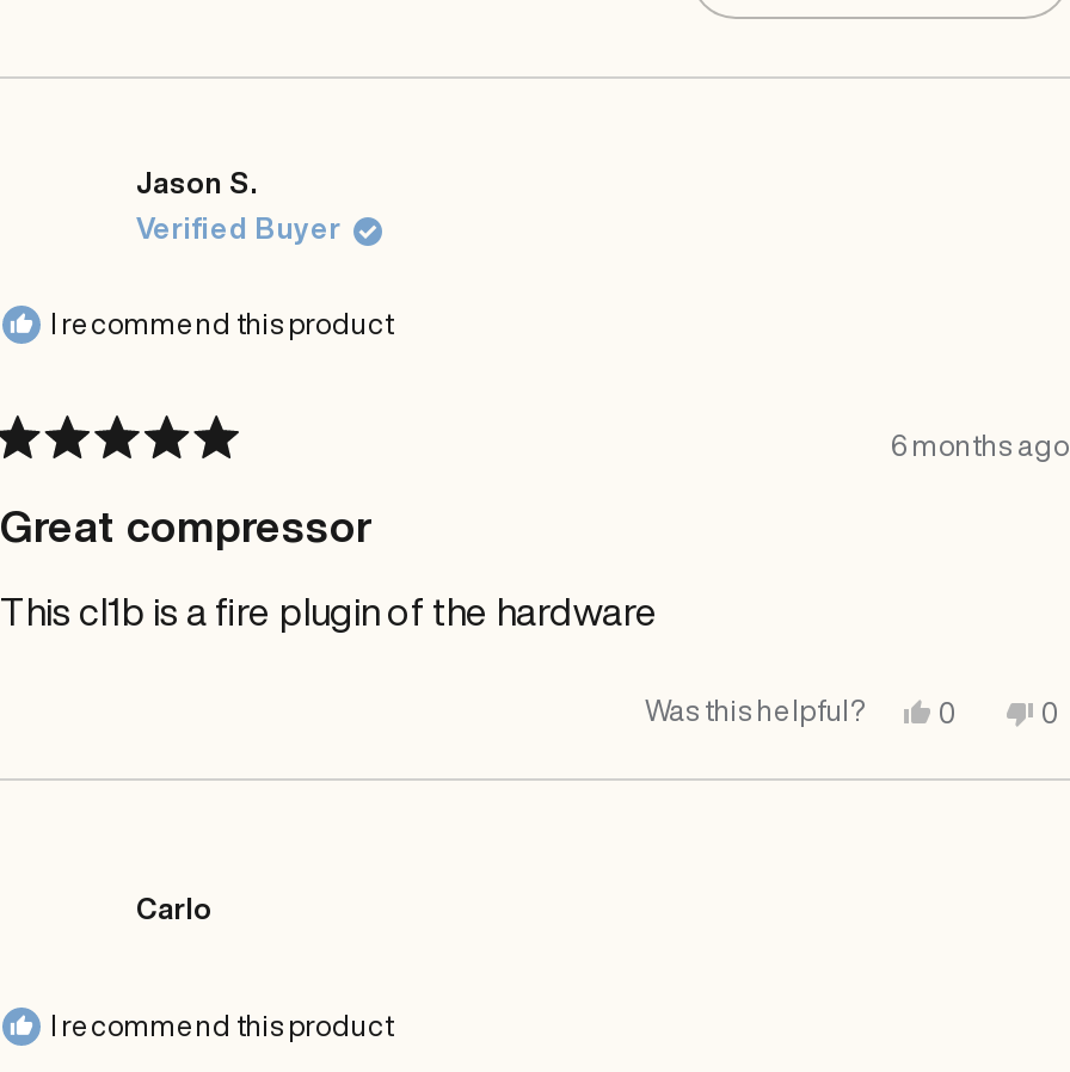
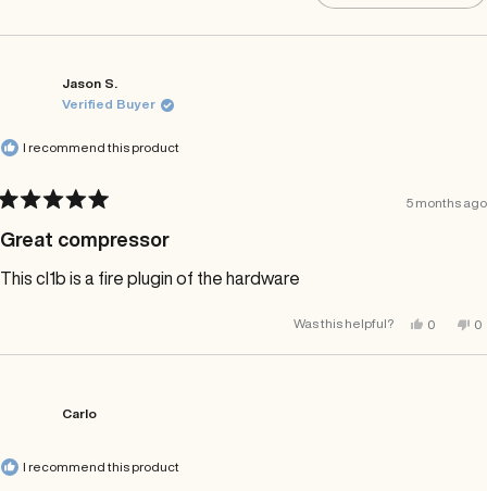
- 6 months ago
+ 5 months ago
